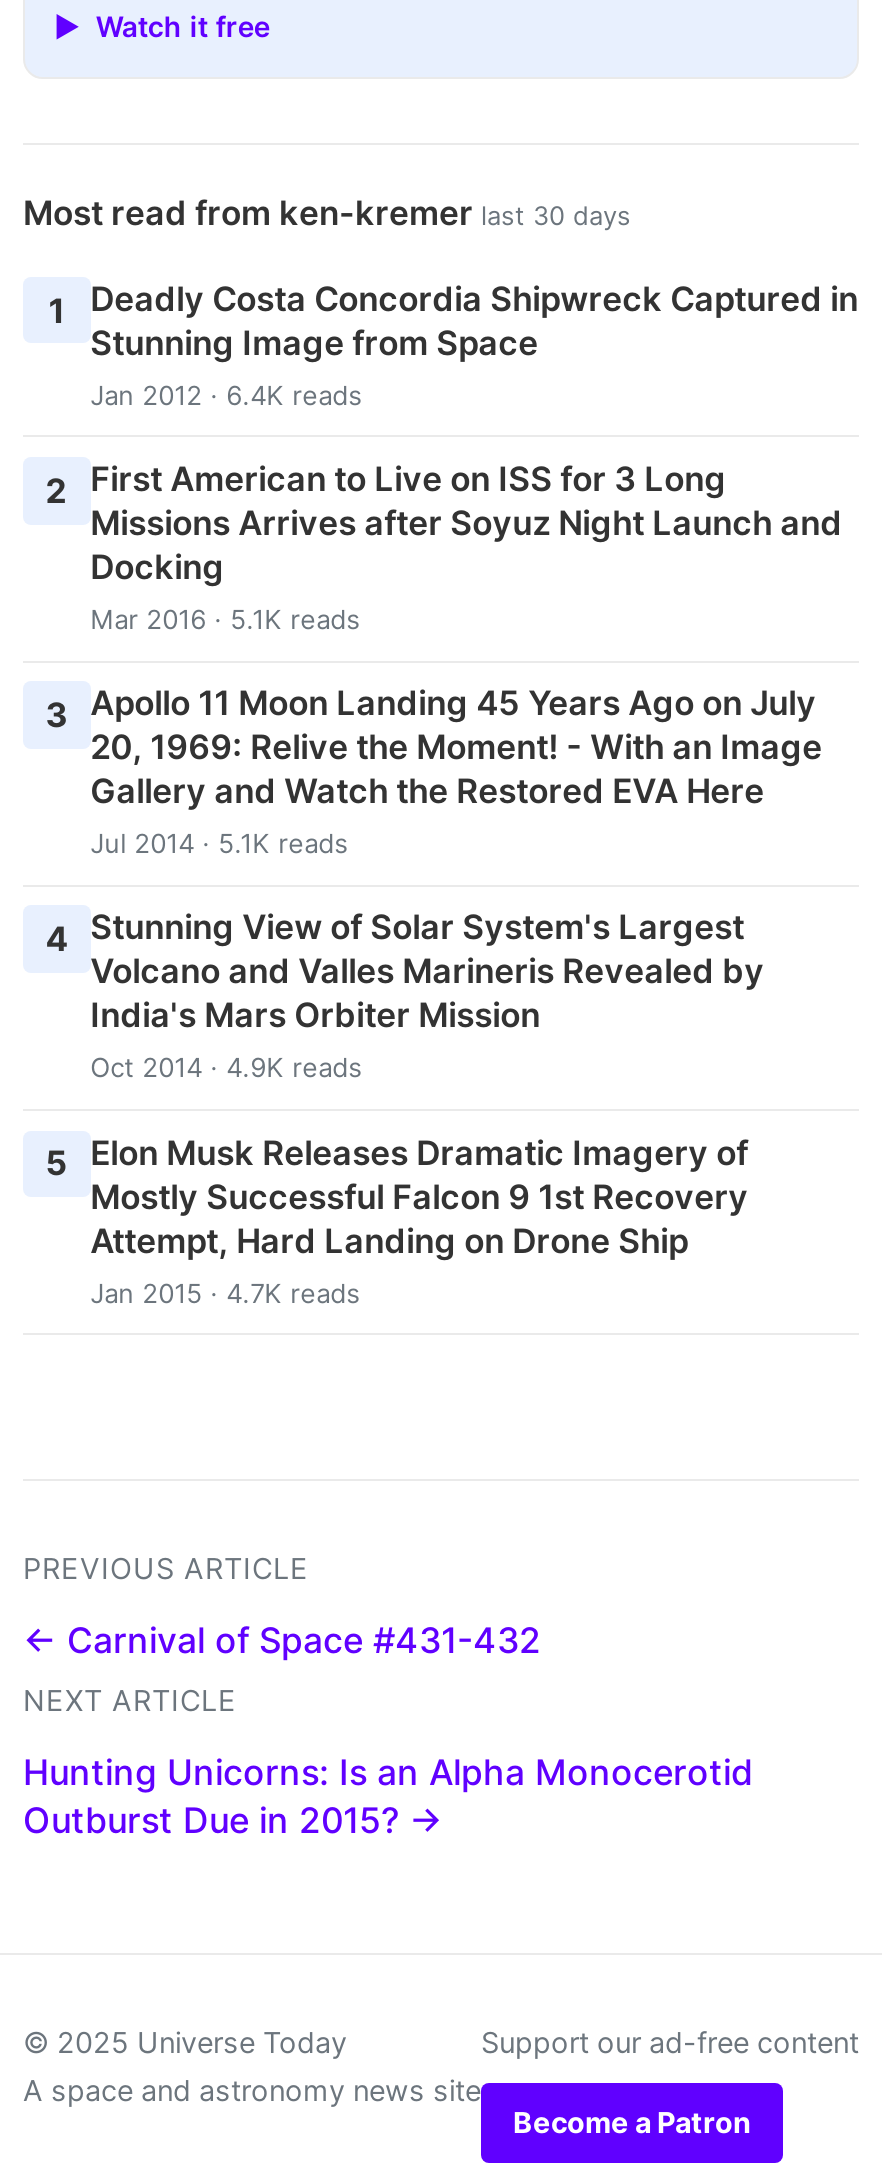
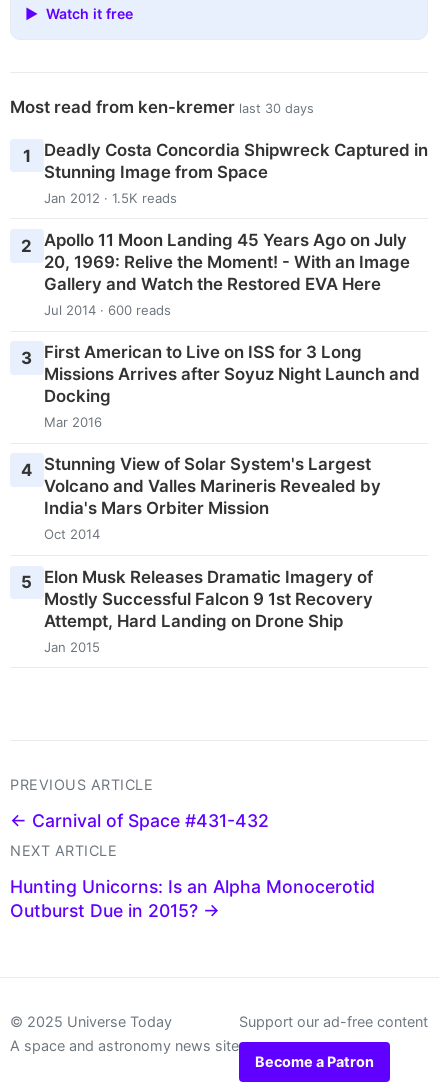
- Jan 2012 · 6.4K reads
- 2 First American to Live on ISS for 3 Long
- Mar 2016 · 5.1K reads
- 3 Apollo 11 Moon Landing 45 Years Ago on July
+ Jan 2012 · 1.5K reads
+ 2 Apollo 11 Moon Landing 45 Years Ago on July

moved down: Missions Arrives after Soyuz Night Launch and | Docking

moved up: 20, 1969: Relive the Moment! - With an Image | Gallery and Watch the Restored EVA Here

- Jul 2014 · 5.1K reads
+ Jul 2014 · 600 reads
+ 3 First American to Live on ISS for 3 Long
+ Mar 2016

- Oct 2014 · 4.9K reads
+ Oct 2014

- Jan 2015 · 4.7K reads
+ Jan 2015
